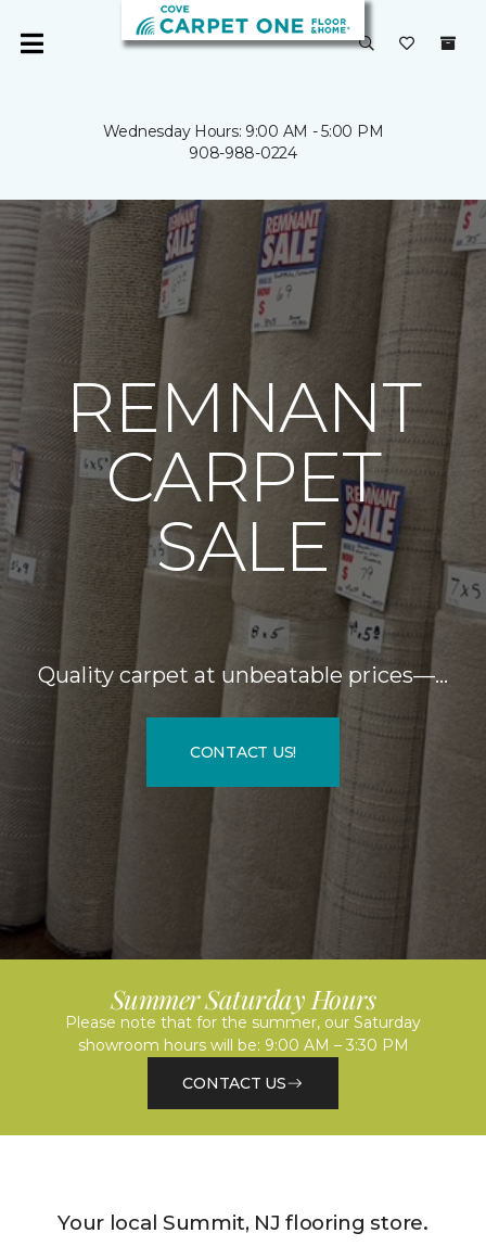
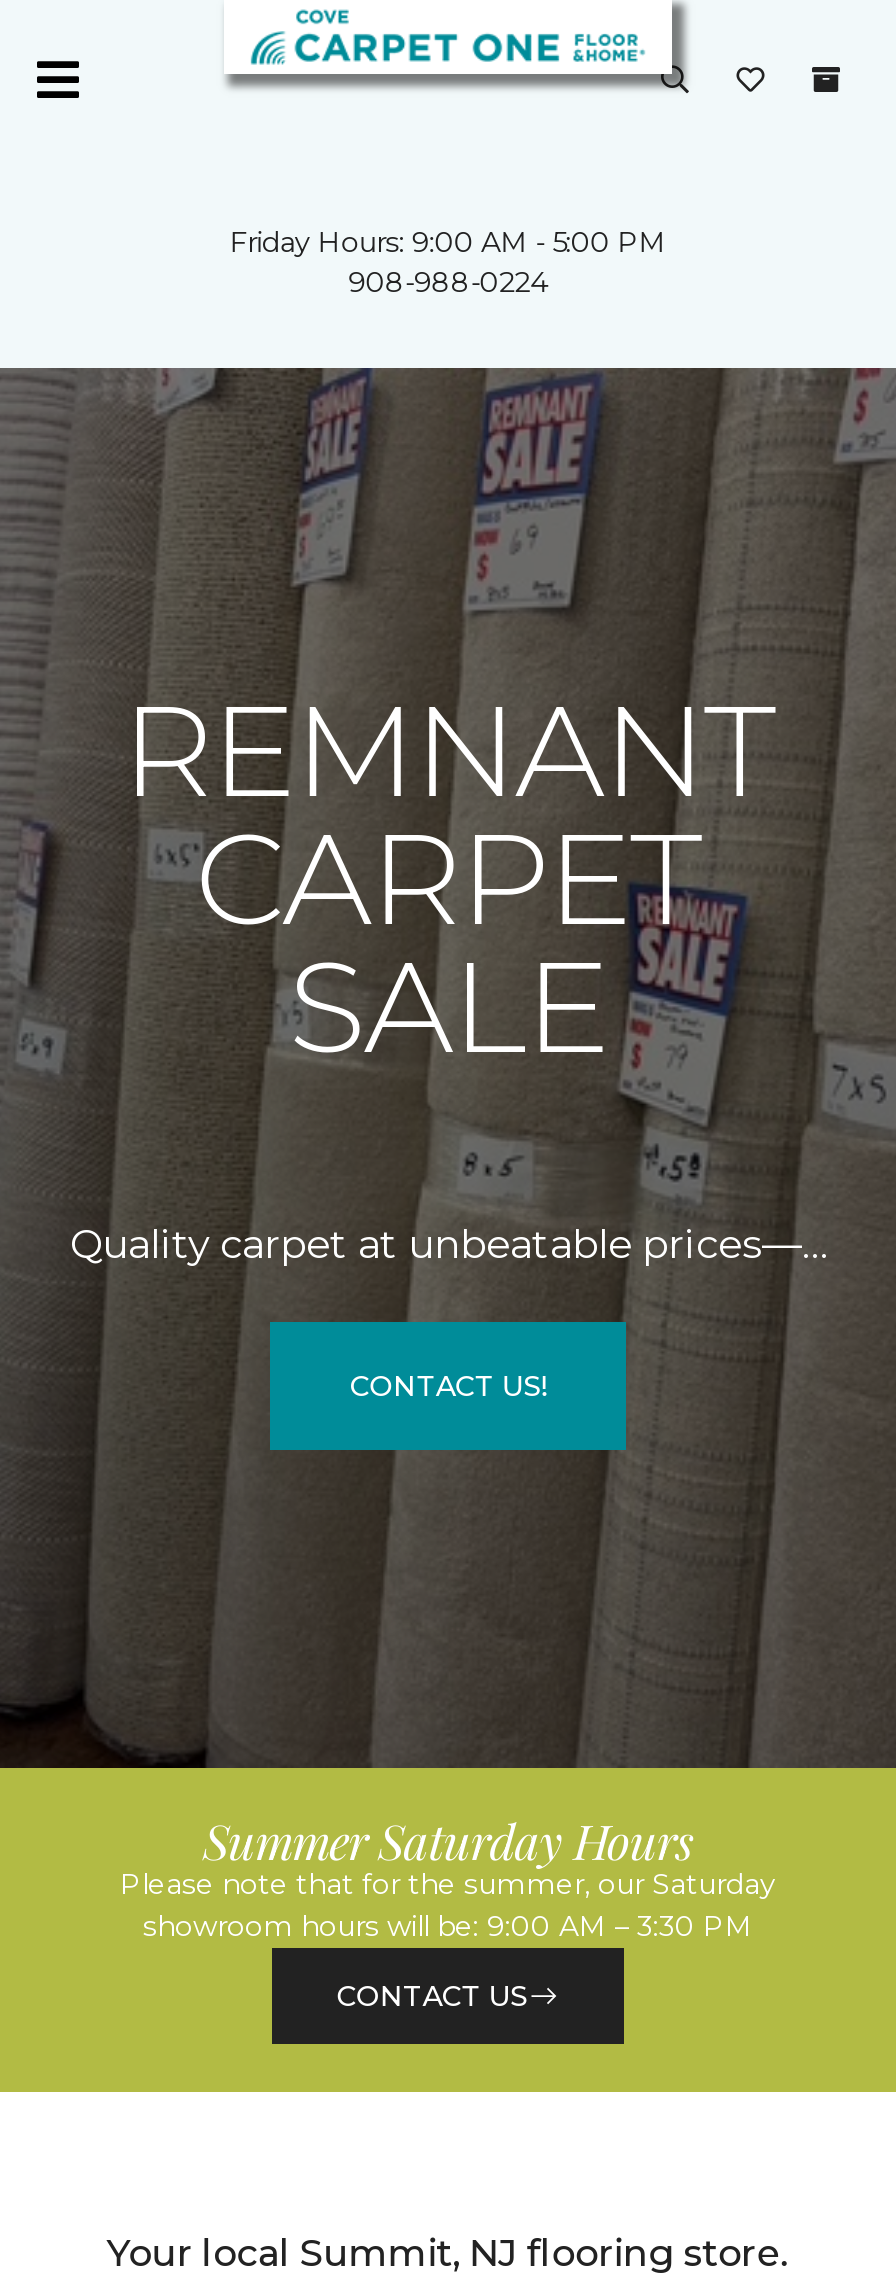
- Wednesday Hours: 9:00 AM - 5:00 PM
+ Friday Hours: 9:00 AM - 5:00 PM
